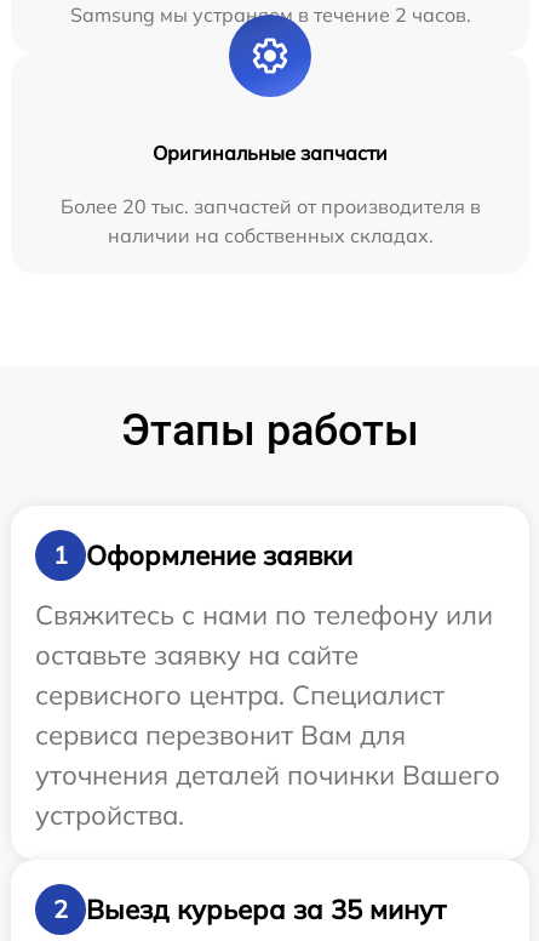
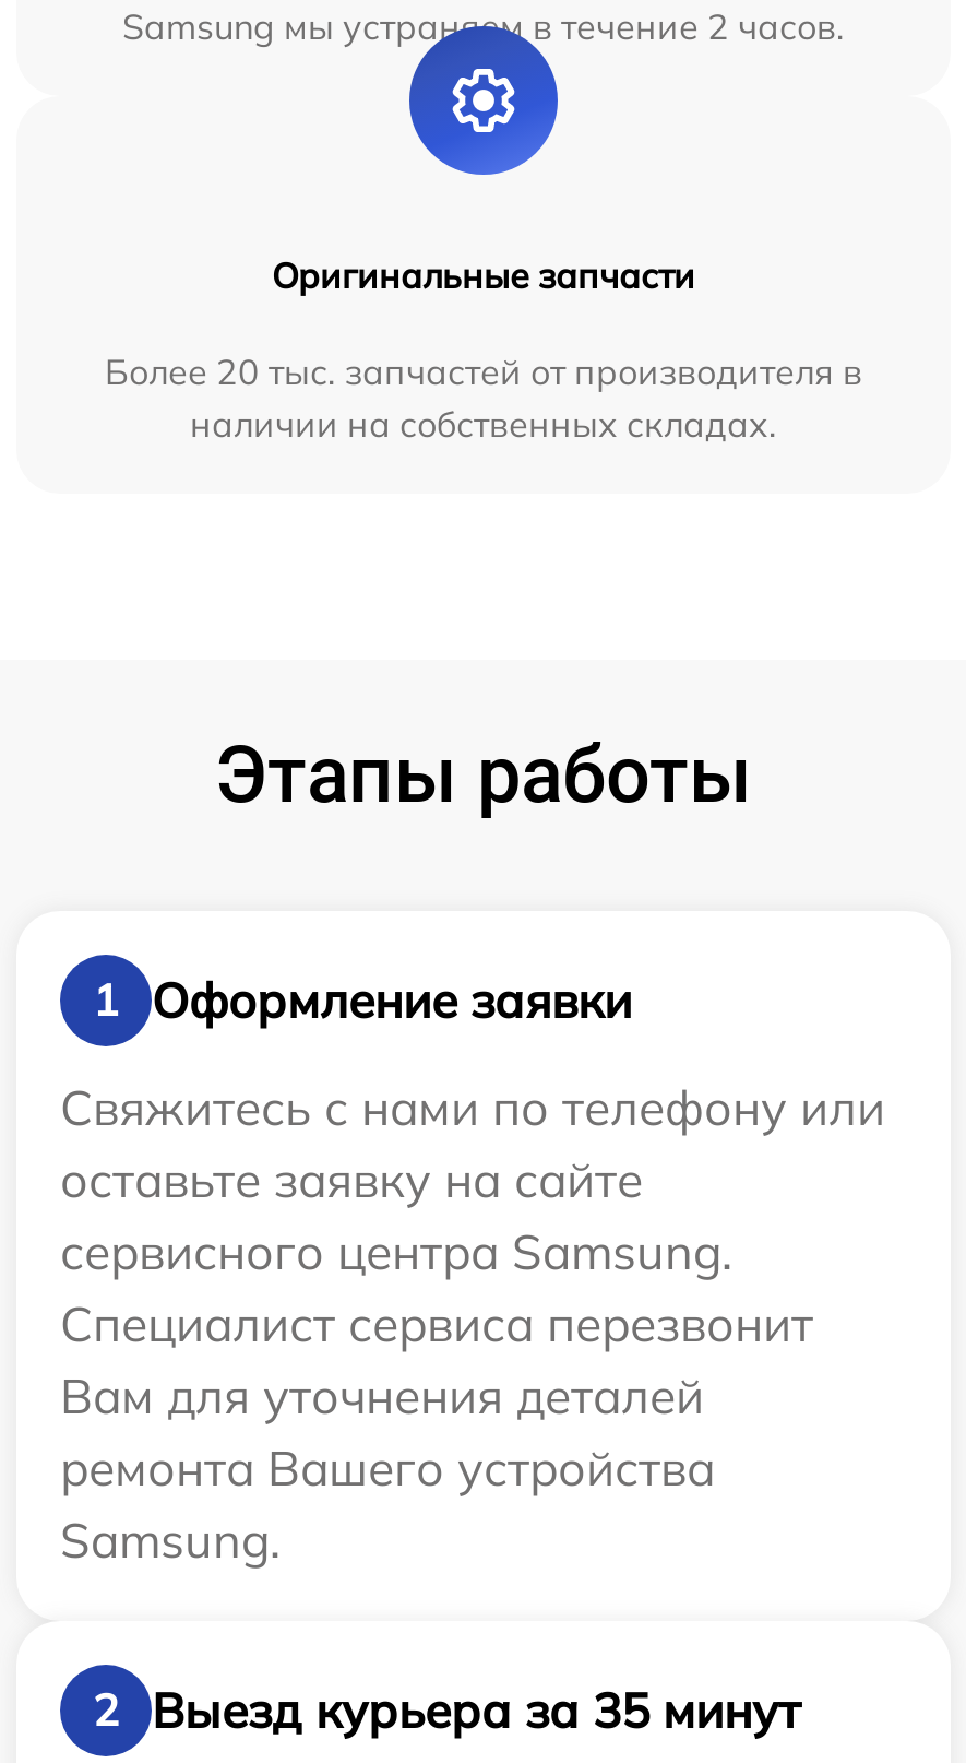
- сервисного центра. Специалист
- сервиса перезвонит Вам для
- уточнения деталей починки Вашего
- устройства.
+ сервисного центра Samsung.
+ Специалист сервиса перезвонит
+ Вам для уточнения деталей
+ ремонта Вашего устройства
+ Samsung.
